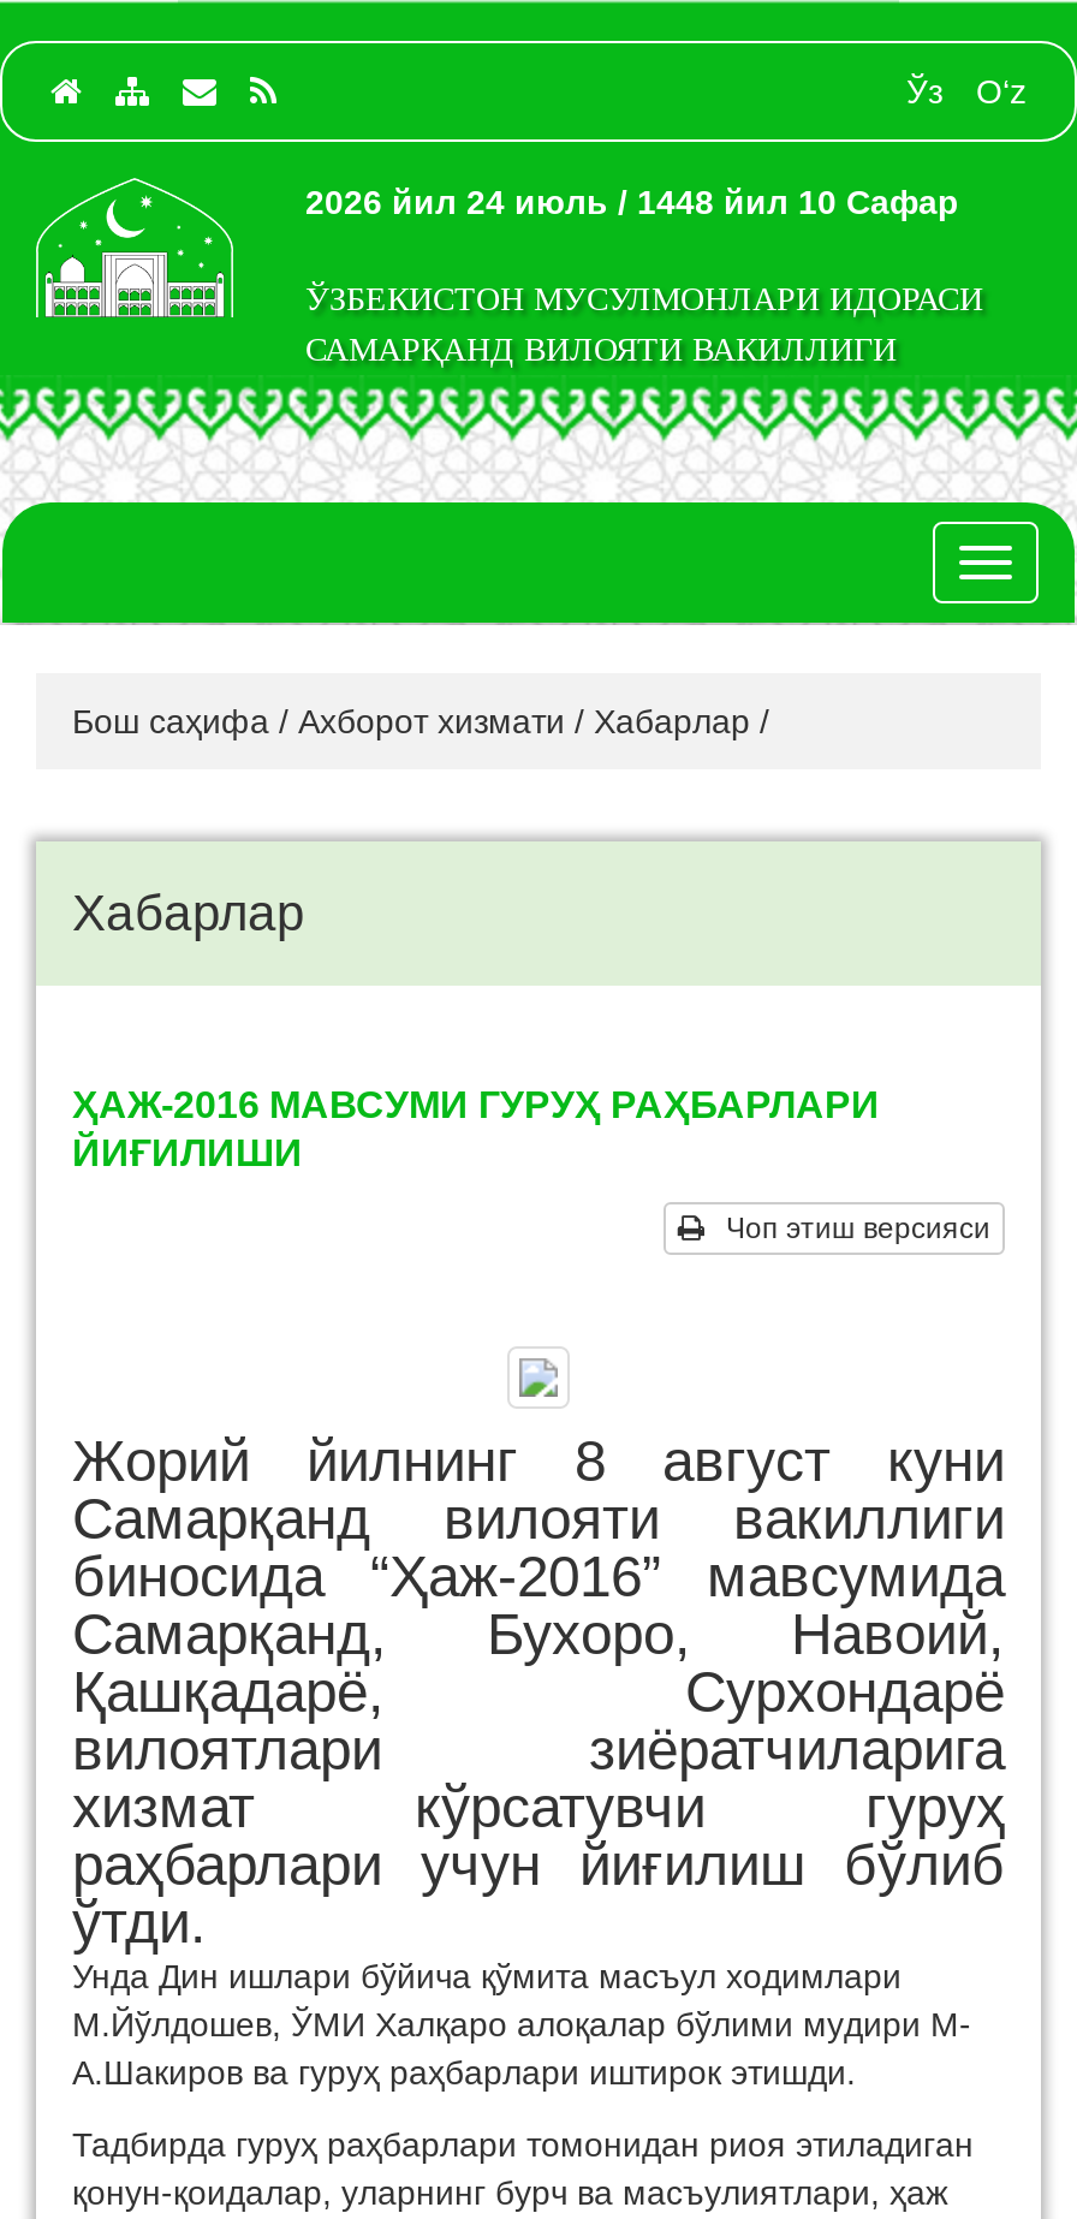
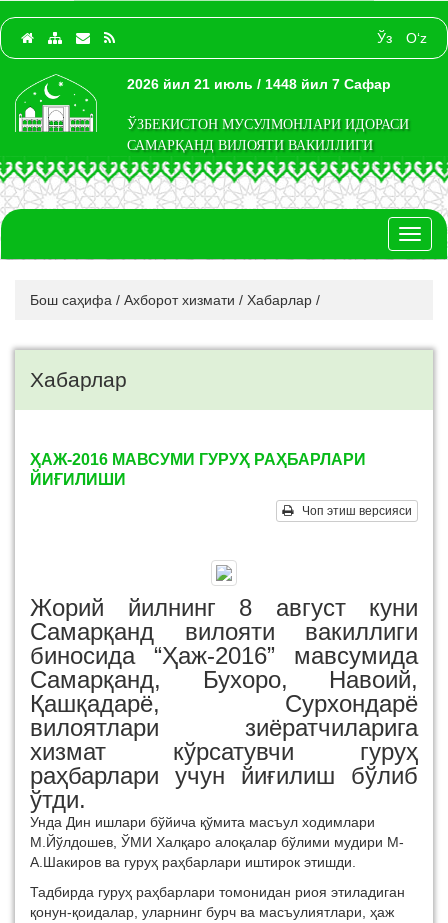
- 2026 йил 24 июль / 1448 йил 10 Сафар
+ 2026 йил 21 июль / 1448 йил 7 Сафар
